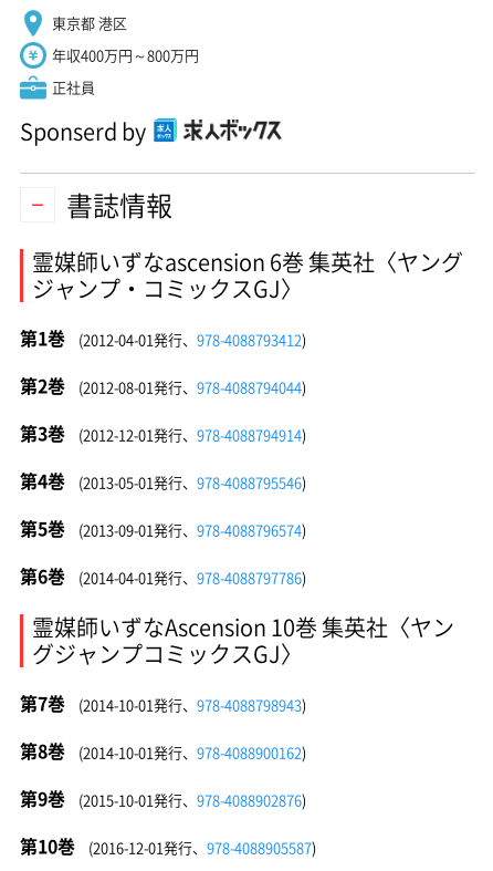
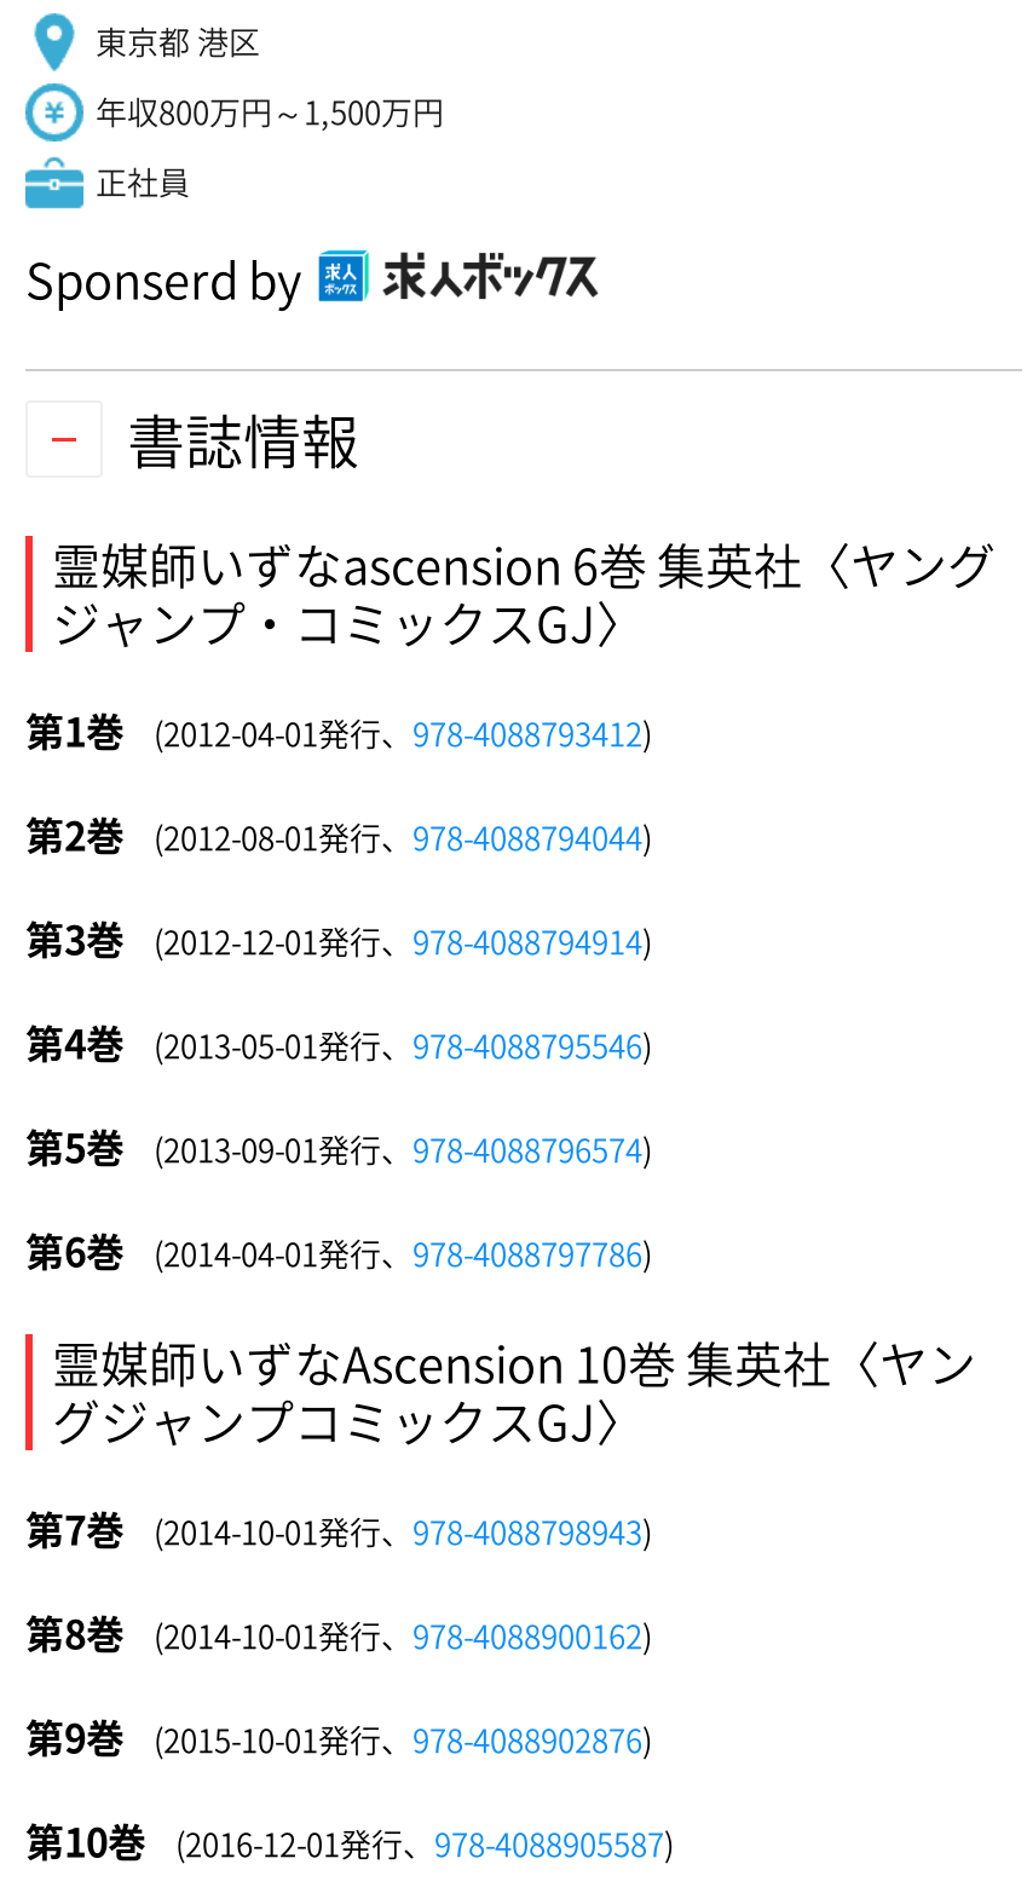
- 年収400万円～800万円
+ 年収800万円～1,500万円
